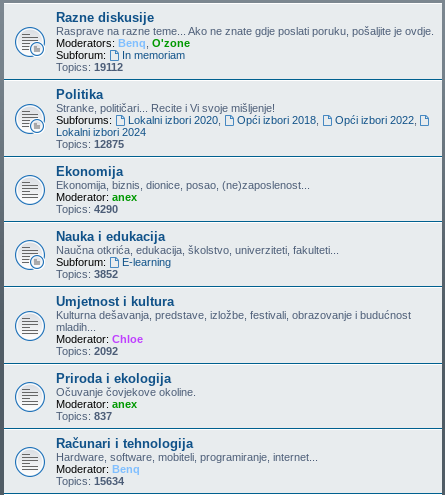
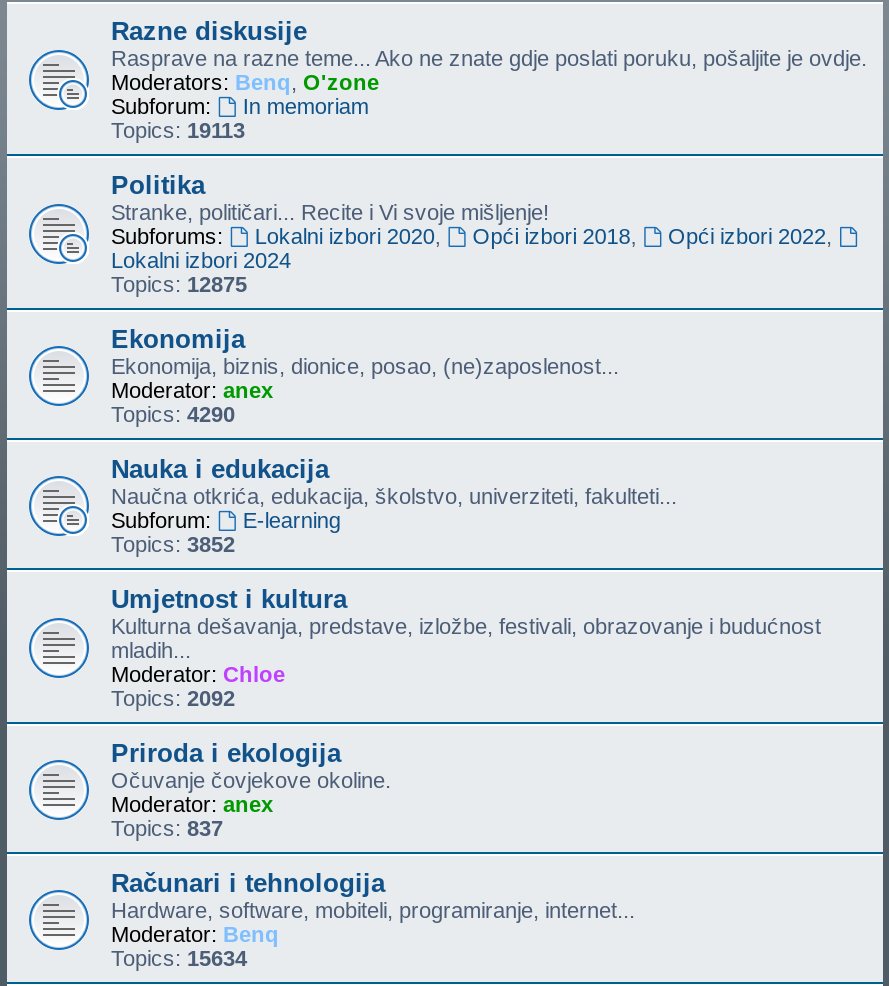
- Topics: 19112
+ Topics: 19113
